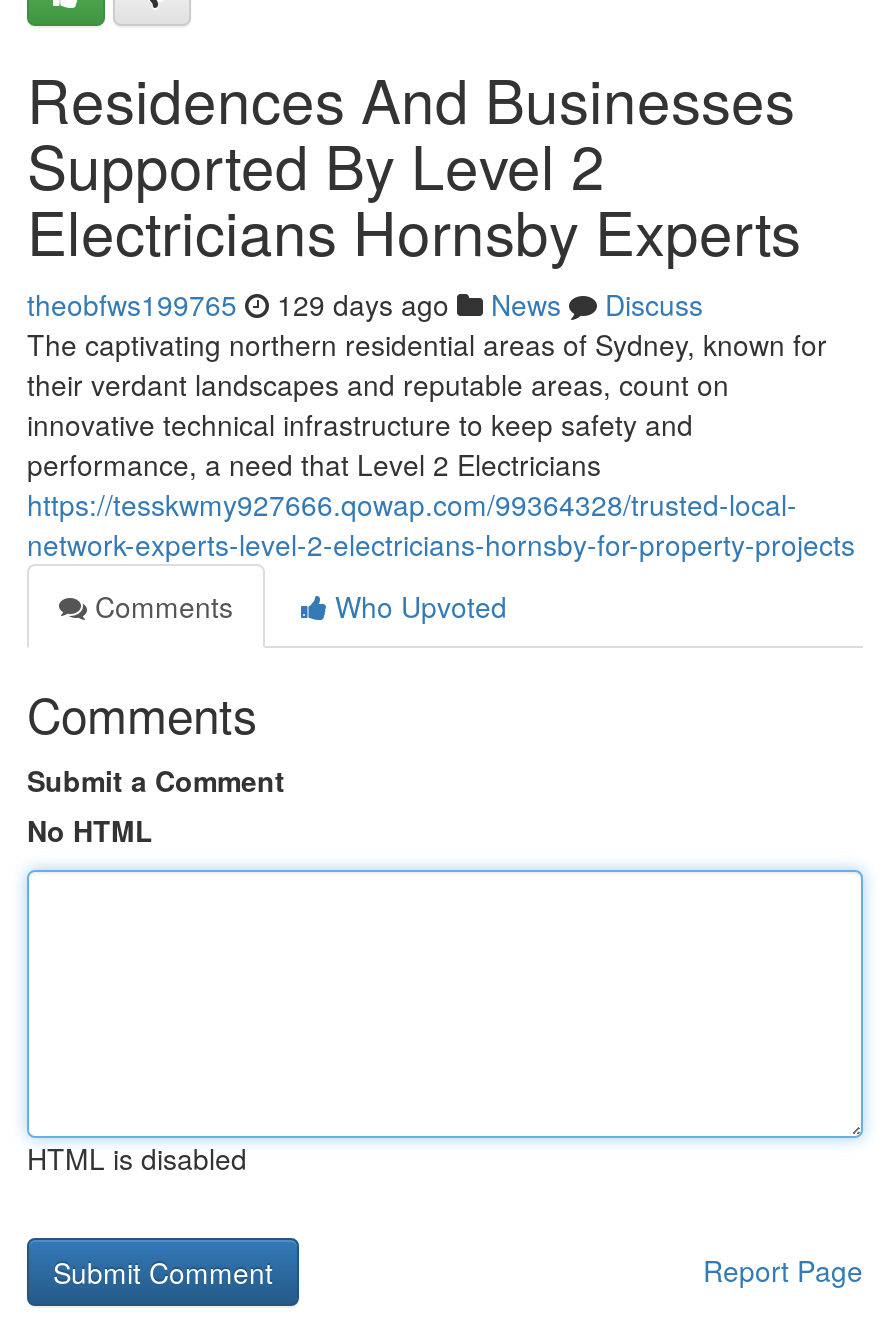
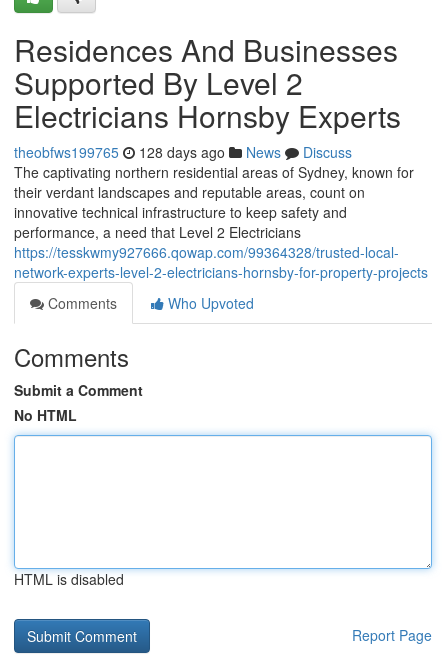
- theobfws199765 129 days ago News Discuss
+ theobfws199765 128 days ago News Discuss
